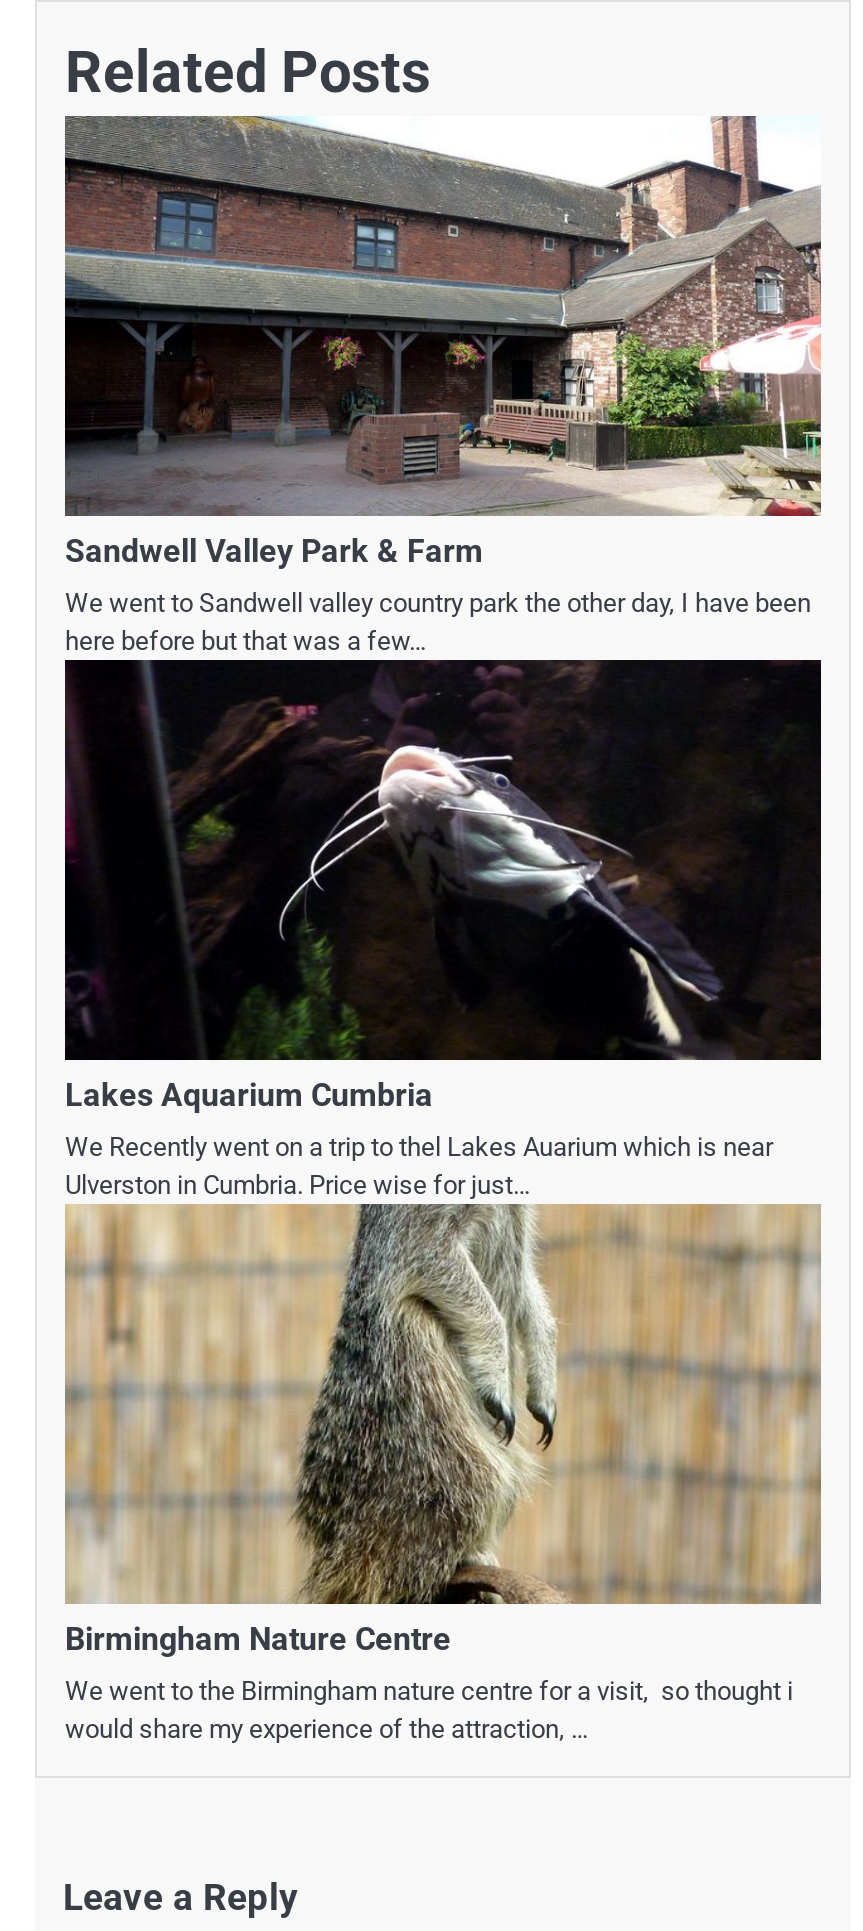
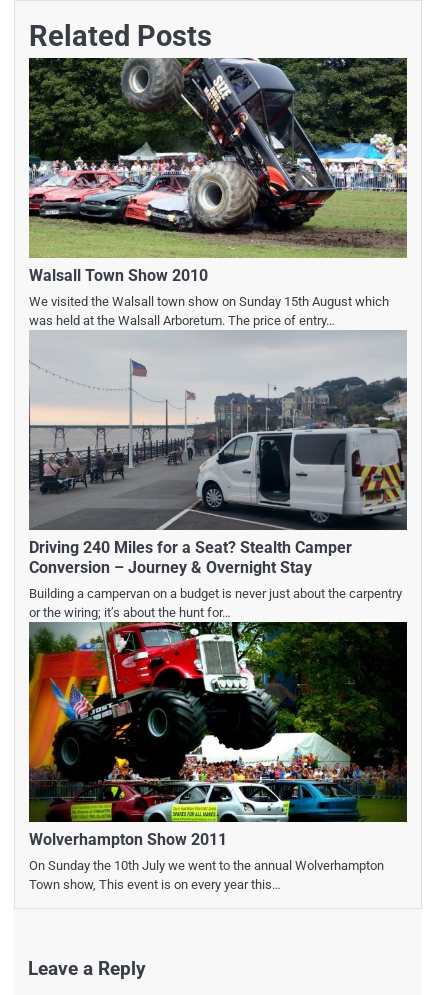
- [image]
- Sandwell Valley Park & Farm
+ [image]
+ Walsall Town Show 2010

- We went to Sandwell valley country park the other day, I have been
- here before but that was a few…
+ We visited the Walsall town show on Sunday 15th August which
+ was held at the Walsall Arboretum. The price of entry…

- [image]
- Lakes Aquarium Cumbria
+ [image]
+ Driving 240 Miles for a Seat? Stealth Camper
+ Conversion – Journey & Overnight Stay

- We Recently went on a trip to thel Lakes Auarium which is near
- Ulverston in Cumbria. Price wise for just…
+ Building a campervan on a budget is never just about the carpentry
+ or the wiring; it’s about the hunt for…

- [image]
- Birmingham Nature Centre
+ [image]
+ Wolverhampton Show 2011

- We went to the Birmingham nature centre for a visit, so thought i
- would share my experience of the attraction, …
+ On Sunday the 10th July we went to the annual Wolverhampton
+ Town show, This event is on every year this…
